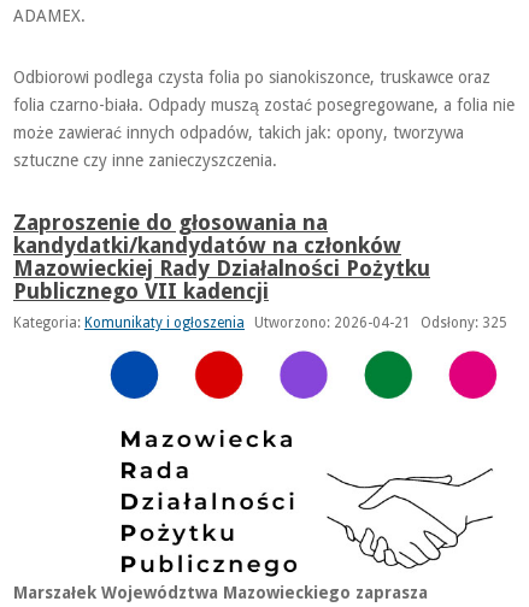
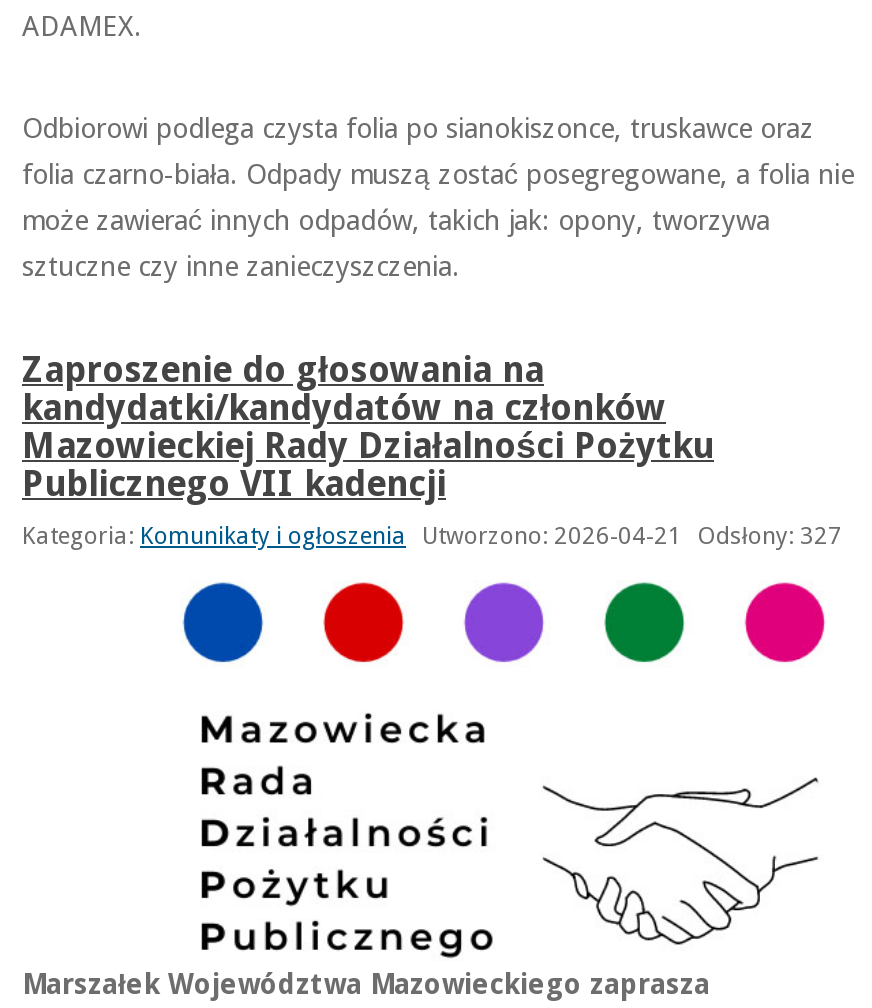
- Kategoria: Komunikaty i ogłoszenia Utworzono: 2026-04-21 Odsłony: 325
+ Kategoria: Komunikaty i ogłoszenia Utworzono: 2026-04-21 Odsłony: 327
